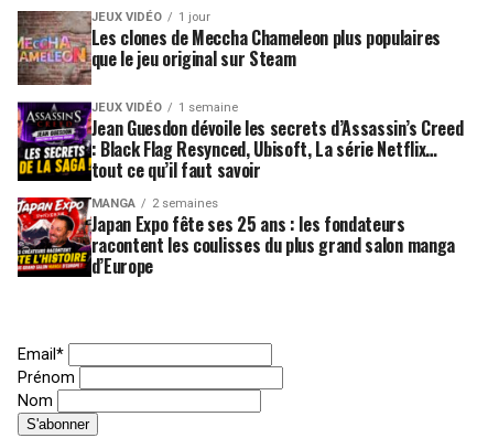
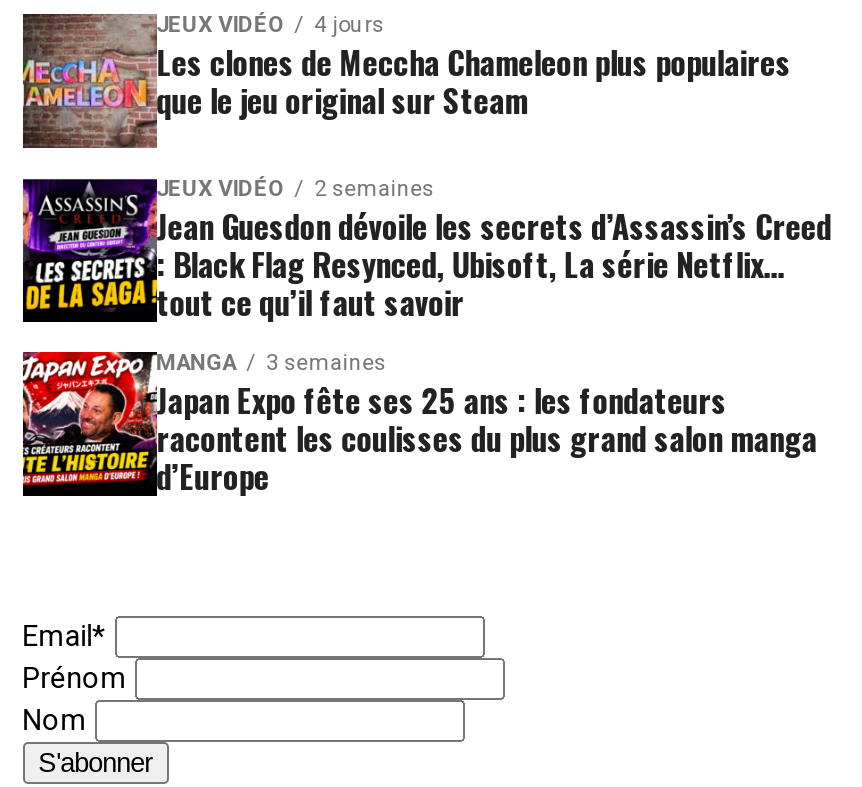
- JEUX VIDÉO 1 jour
+ JEUX VIDÉO 4 jours

- JEUX VIDÉO 1 semaine
+ JEUX VIDÉO 2 semaines

- MANGA 2 semaines
+ MANGA 3 semaines
